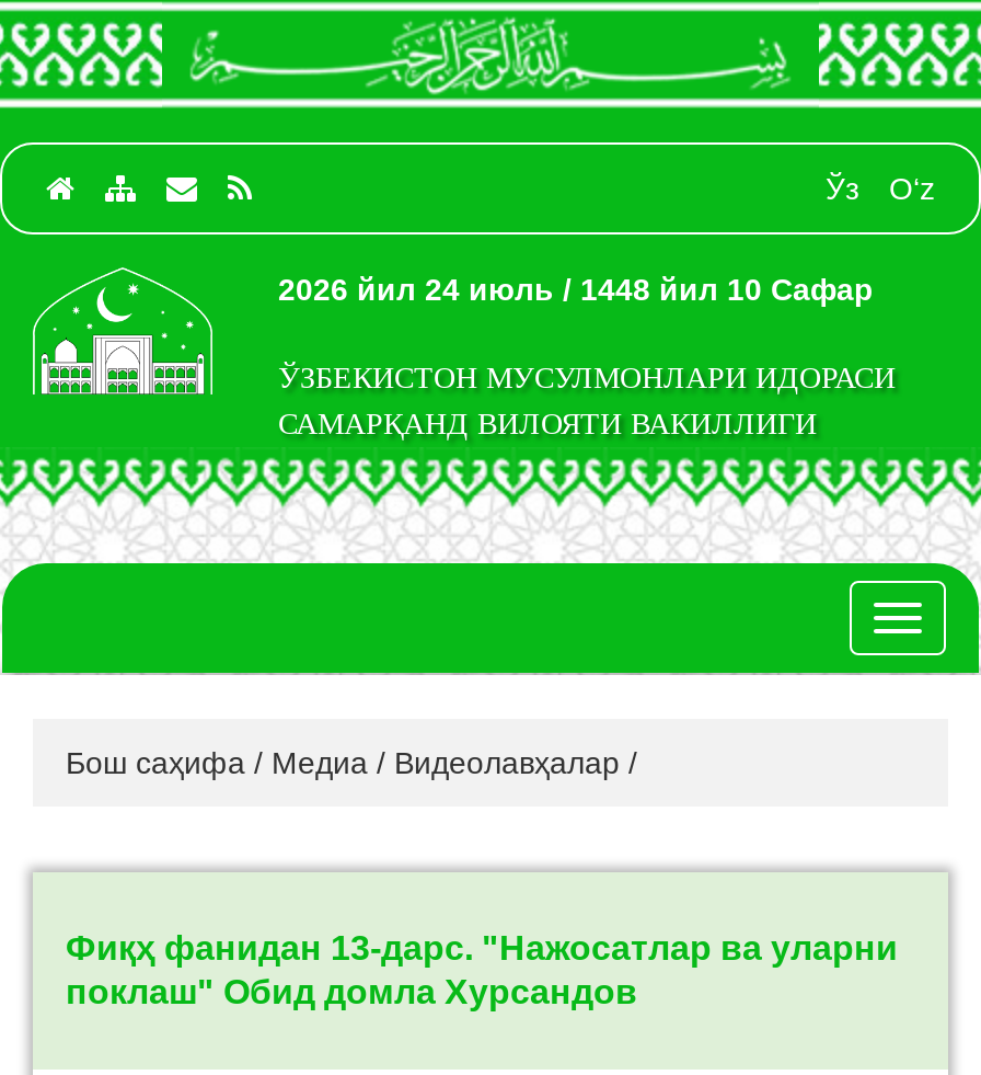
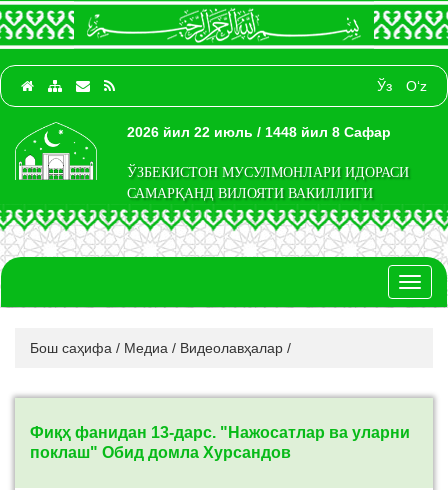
- 2026 йил 24 июль / 1448 йил 10 Сафар
+ 2026 йил 22 июль / 1448 йил 8 Сафар
